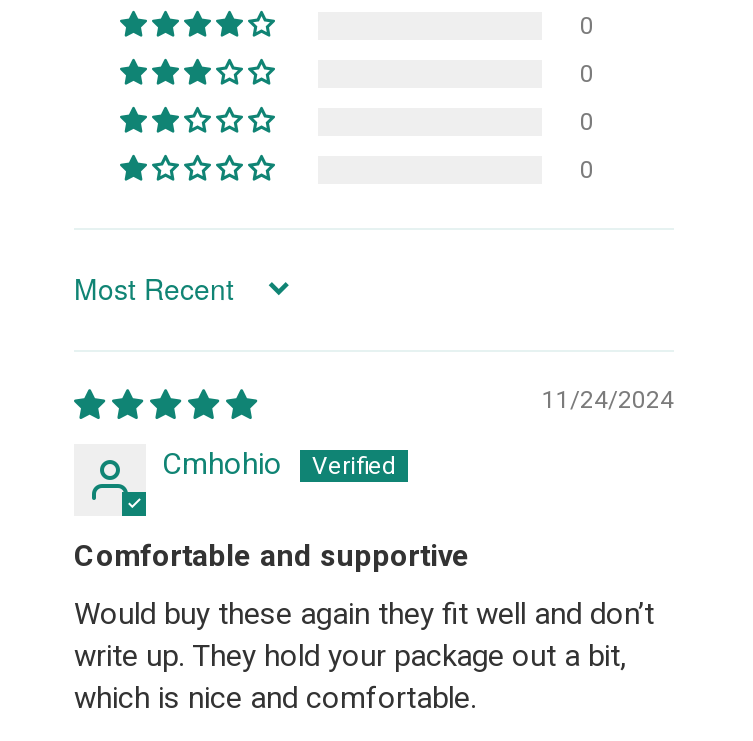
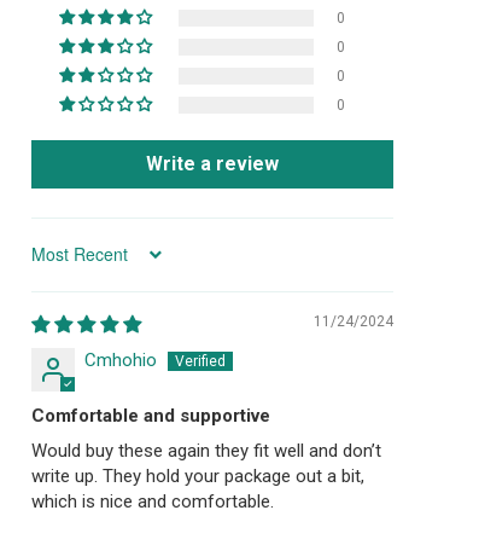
+ Write a review
